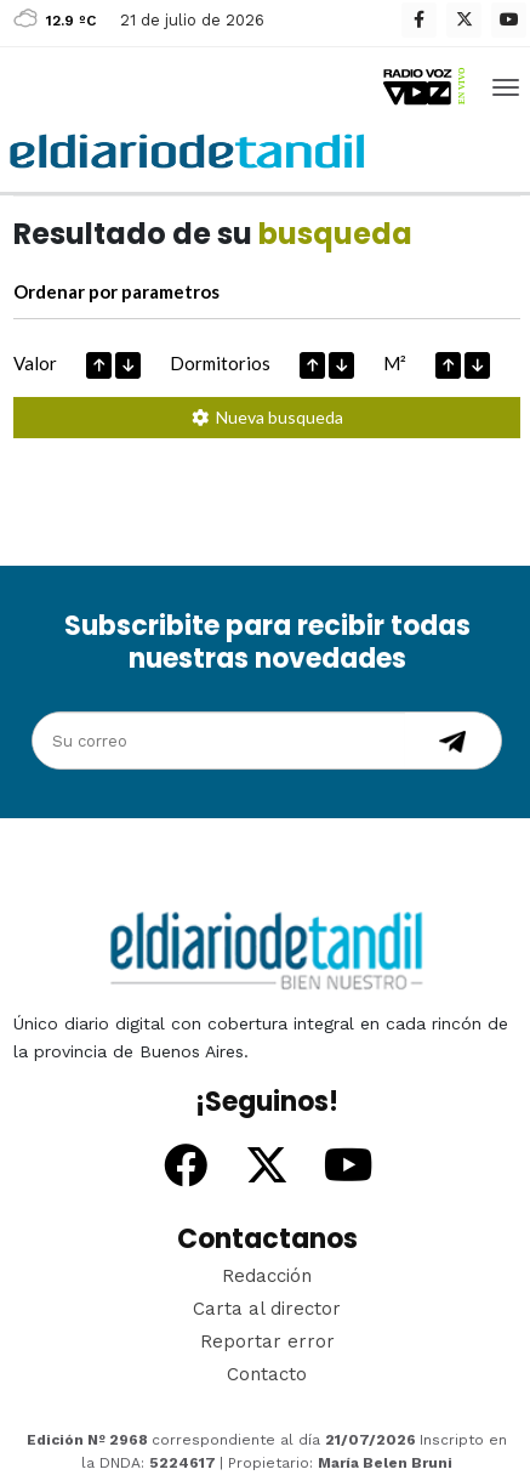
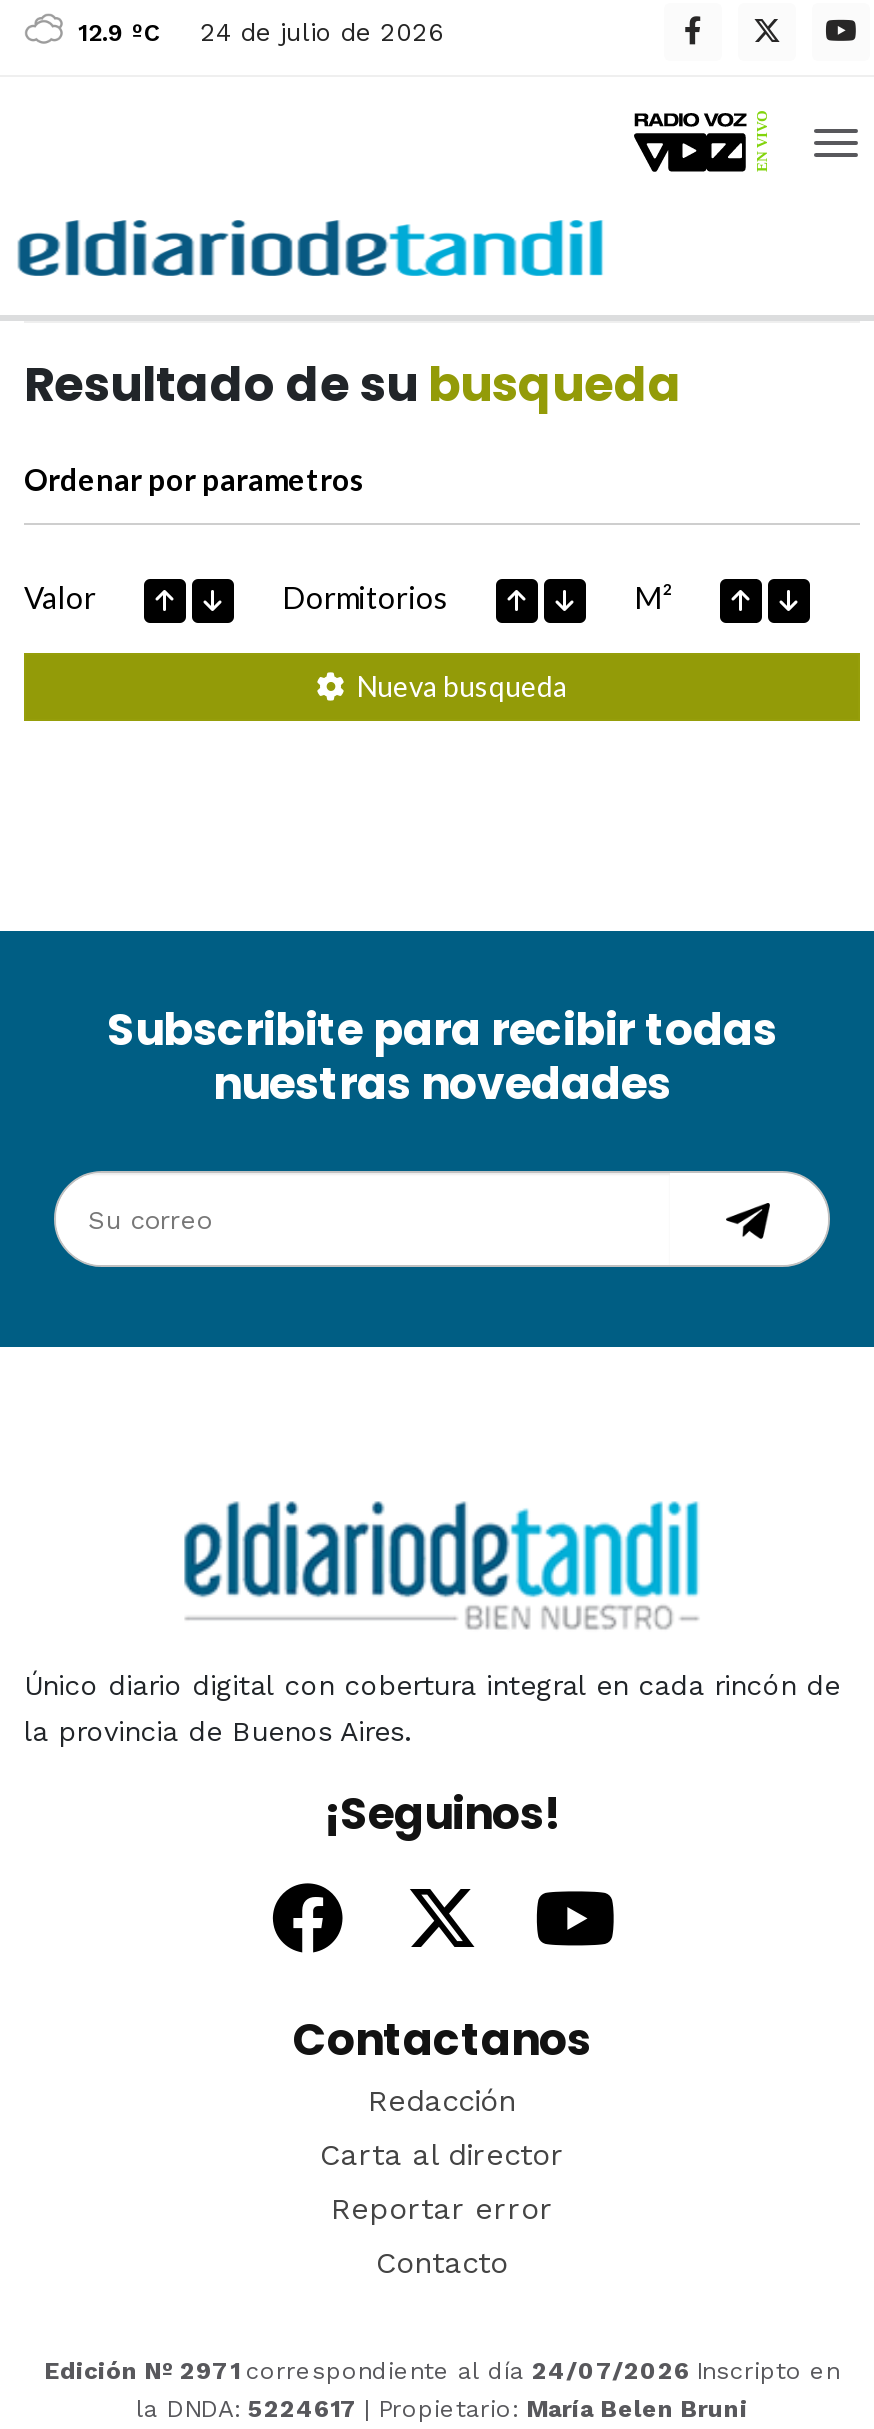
- 12.9 ºC 21 de julio de 2026
+ 12.9 ºC 24 de julio de 2026

- Edición Nº 2968 correspondiente al día 21/07/2026 Inscripto en
+ Edición Nº 2971 correspondiente al día 24/07/2026 Inscripto en
